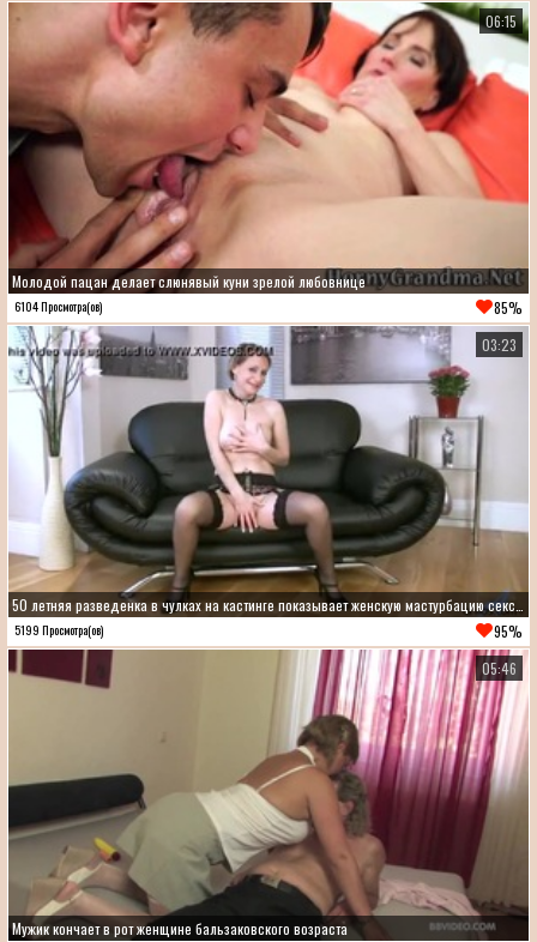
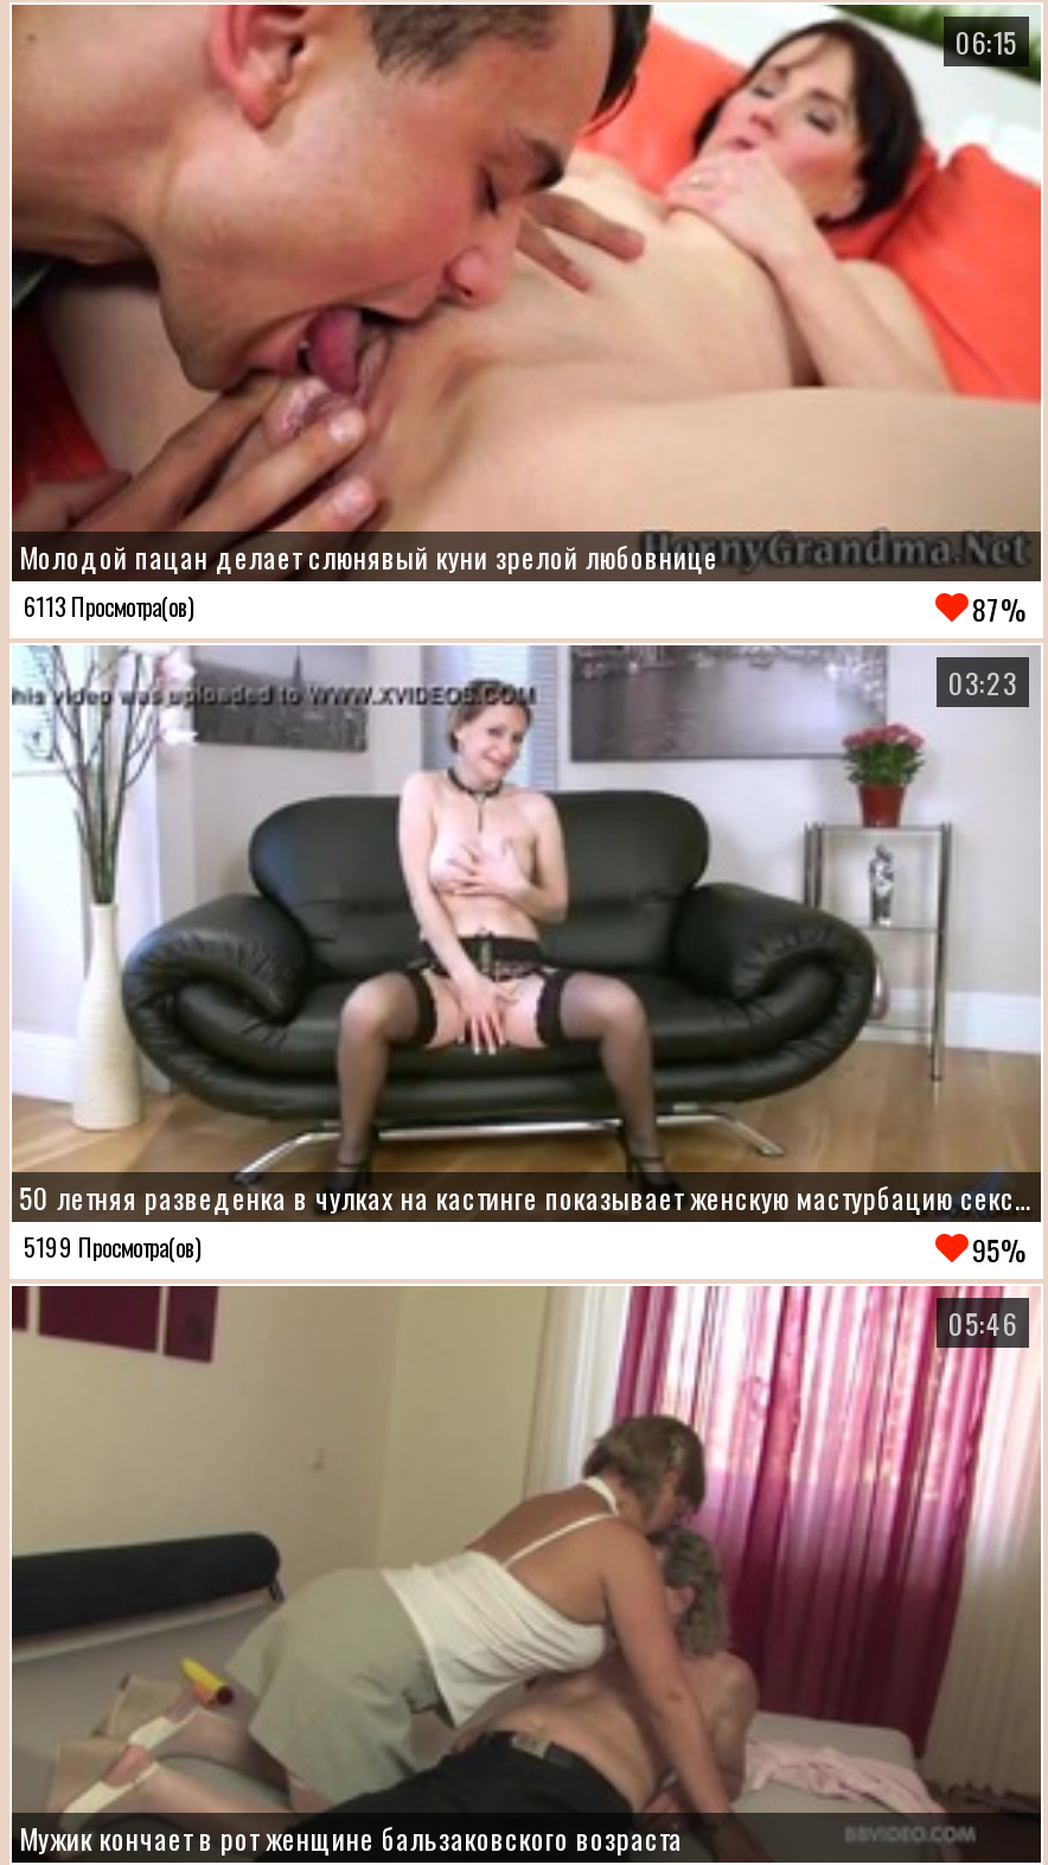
- 6104 Просмотра(ов)
+ 6113 Просмотра(ов)

- 85%
+ 87%
